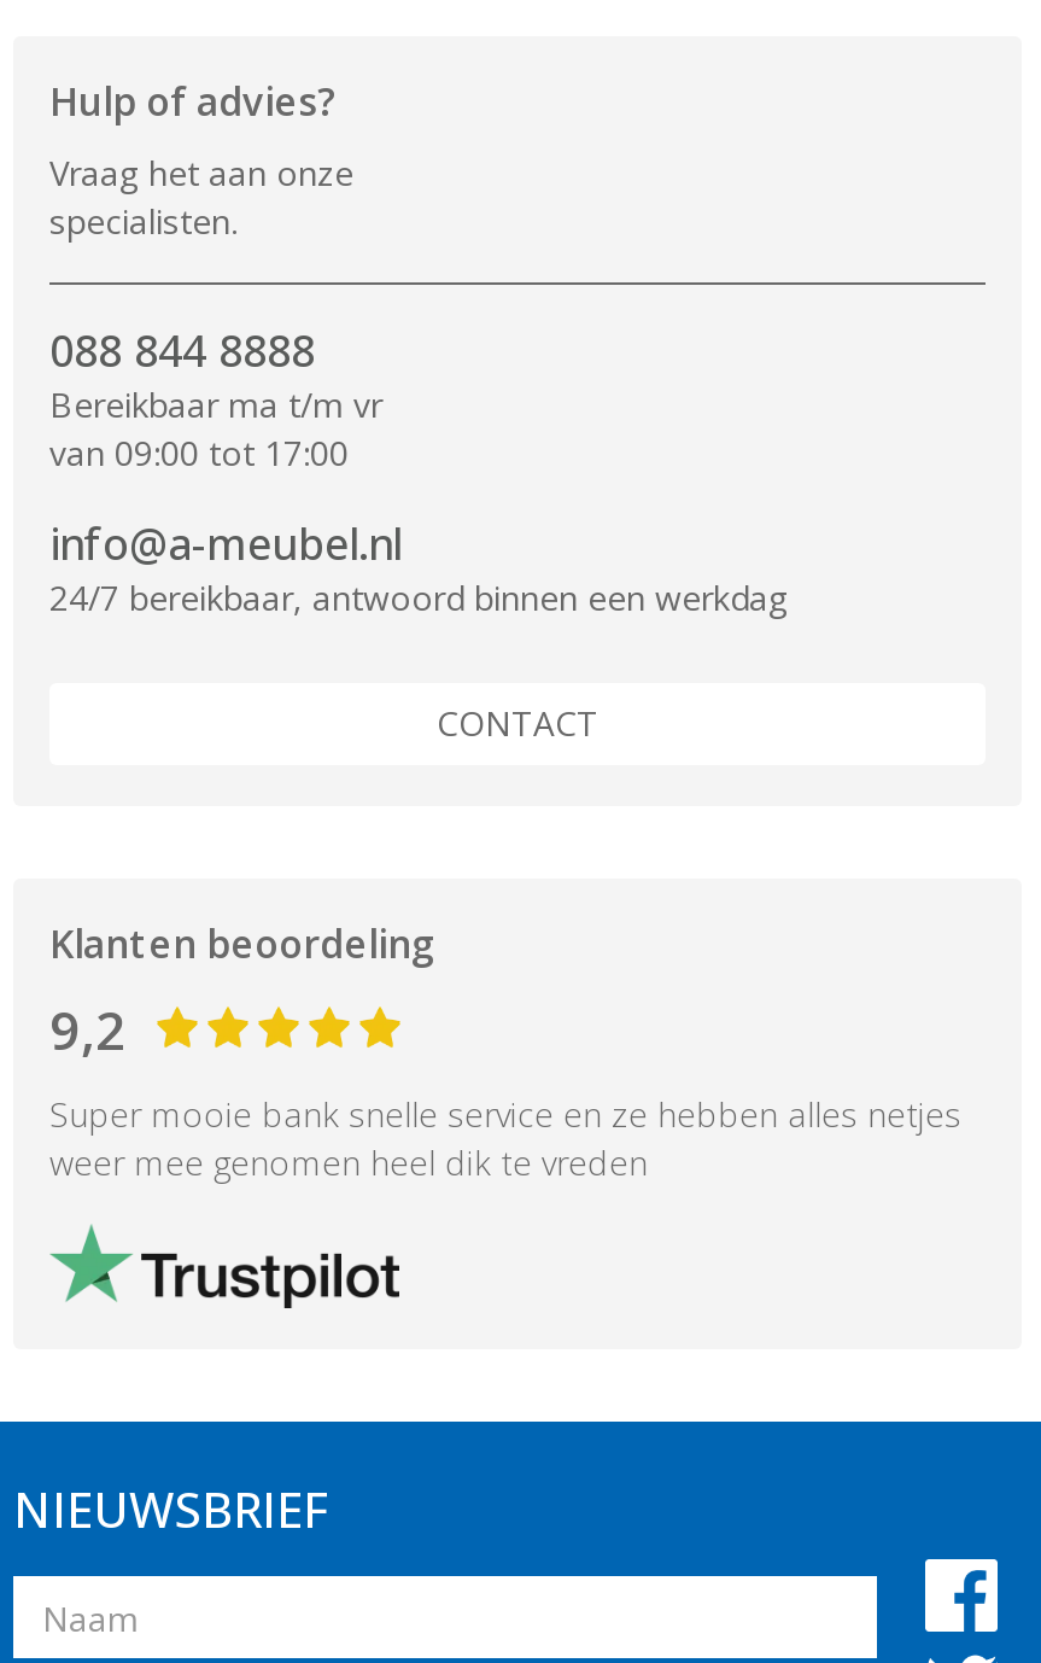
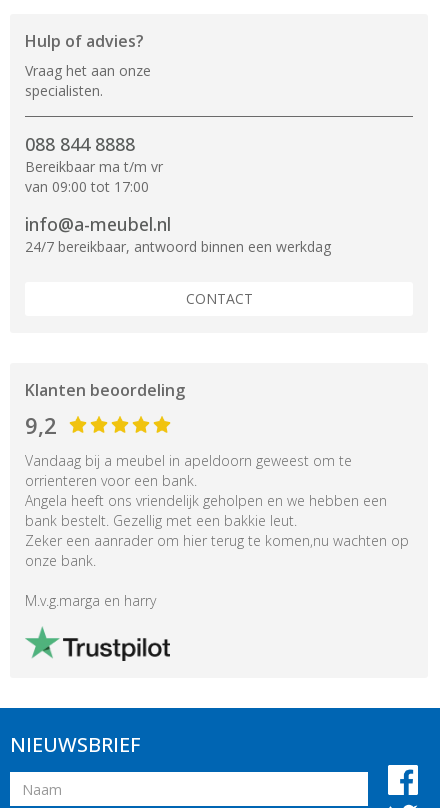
- Super mooie bank snelle service en ze hebben alles netjes
- weer mee genomen heel dik te vreden
+ Vandaag bij a meubel in apeldoorn geweest om te
+ orrienteren voor een bank.
+ Angela heeft ons vriendelijk geholpen en we hebben een
+ bank bestelt. Gezellig met een bakkie leut.
+ Zeker een aanrader om hier terug te komen,nu wachten op
+ onze bank.
+ M.v.g.marga en harry
